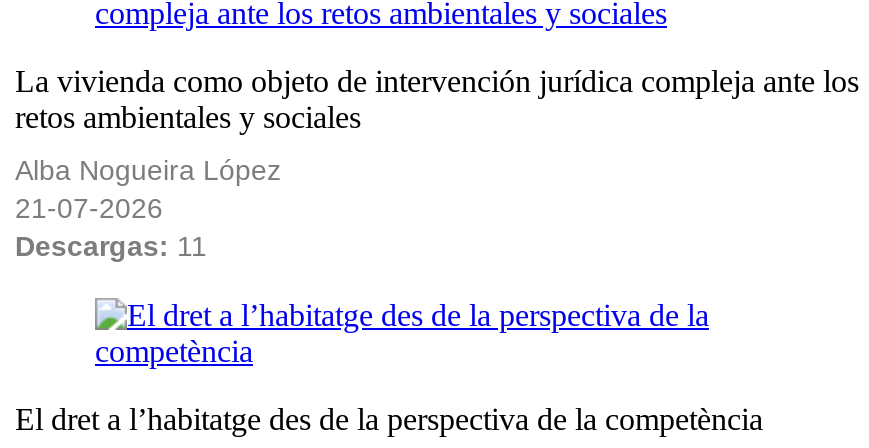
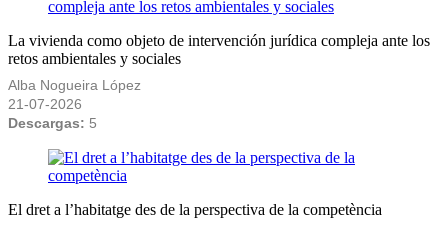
- Descargas: 11
+ Descargas: 5
